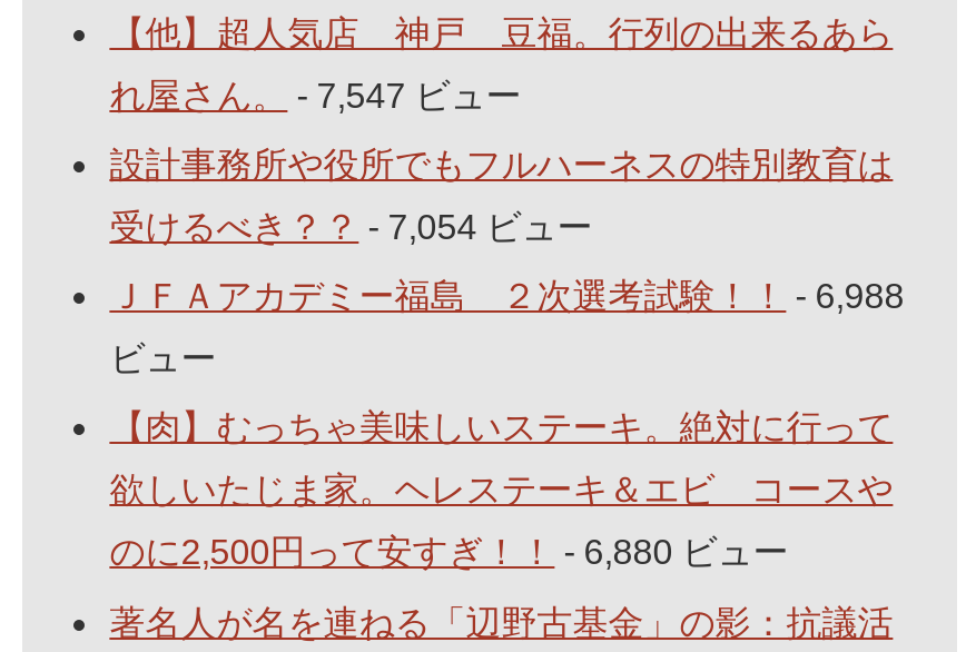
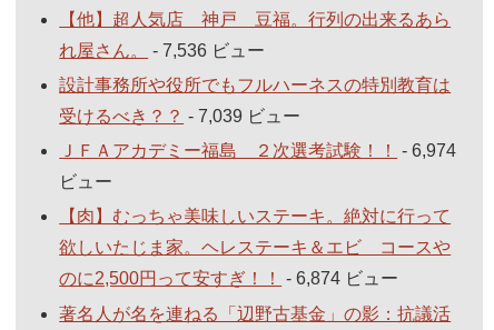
- れ屋さん。- 7,547 ビュー
+ れ屋さん。- 7,536 ビュー

- 受けるべき？？- 7,054 ビュー
+ 受けるべき？？- 7,039 ビュー

- ＪＦＡアカデミー福島 ２次選考試験！！- 6,988
+ ＪＦＡアカデミー福島 ２次選考試験！！- 6,974

- のに2,500円って安すぎ！！- 6,880 ビュー
+ のに2,500円って安すぎ！！- 6,874 ビュー
